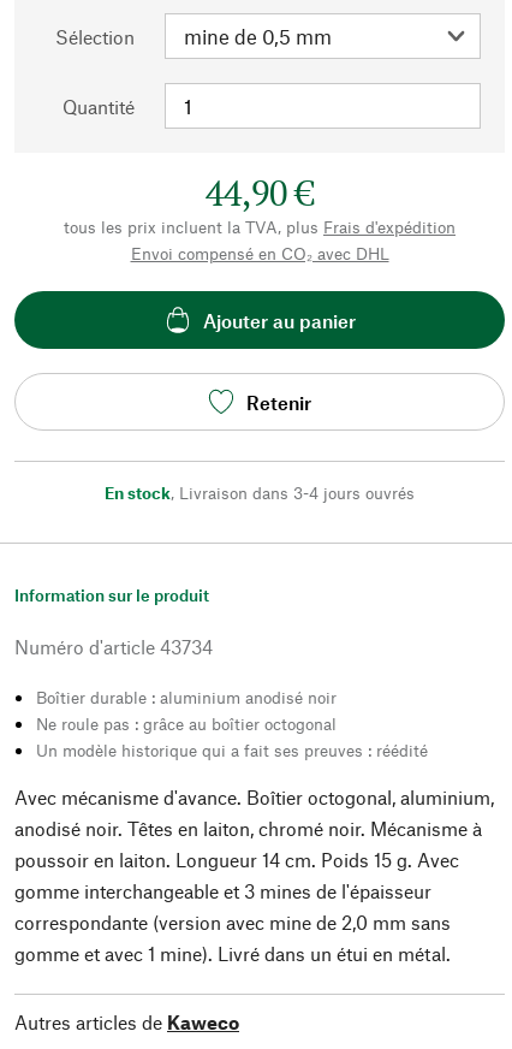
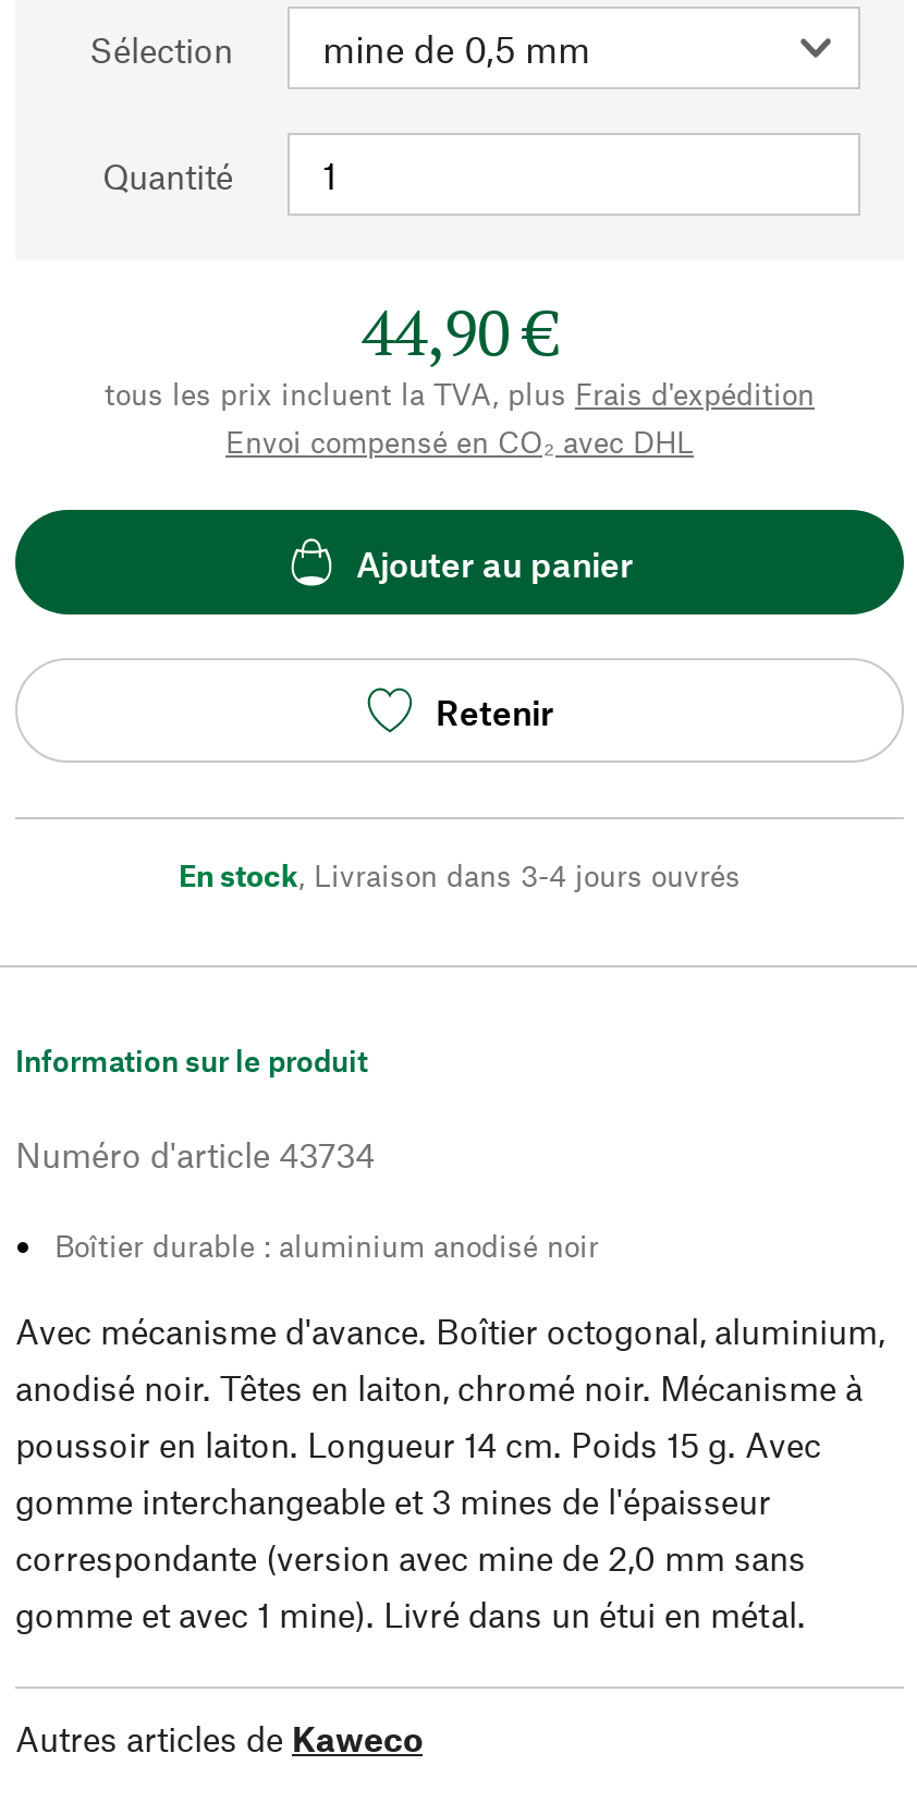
- Ne roule pas : grâce au boîtier octogonal
- Un modèle historique qui a fait ses preuves : réédité
